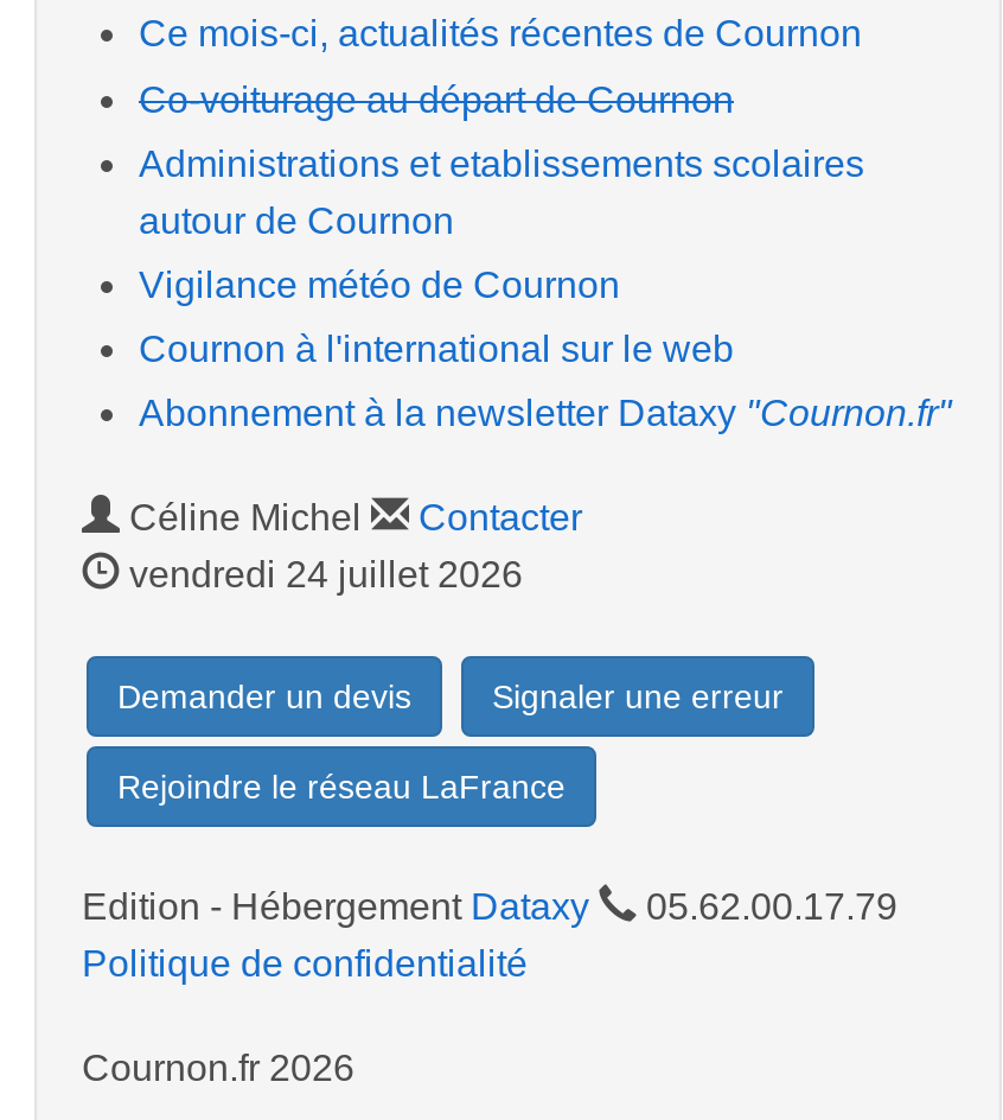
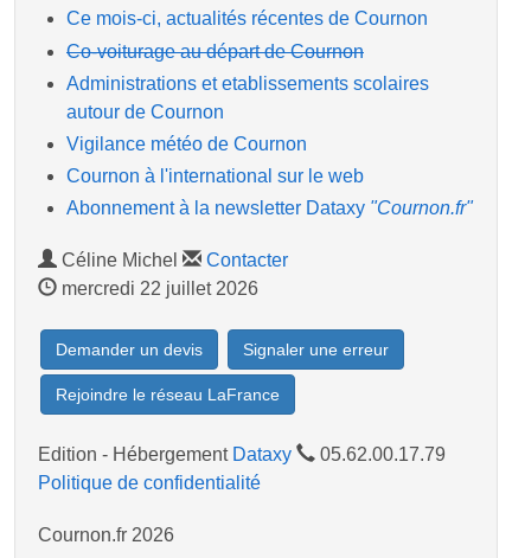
- vendredi 24 juillet 2026
+ mercredi 22 juillet 2026
